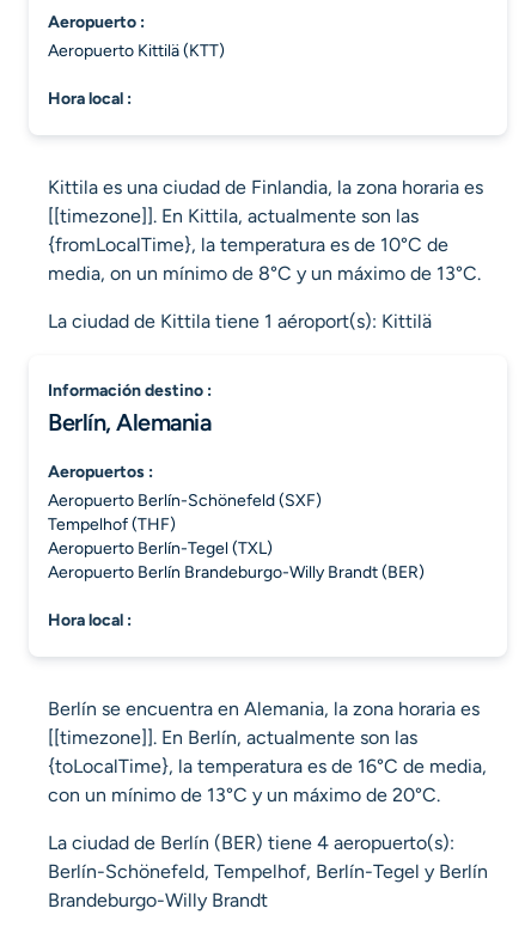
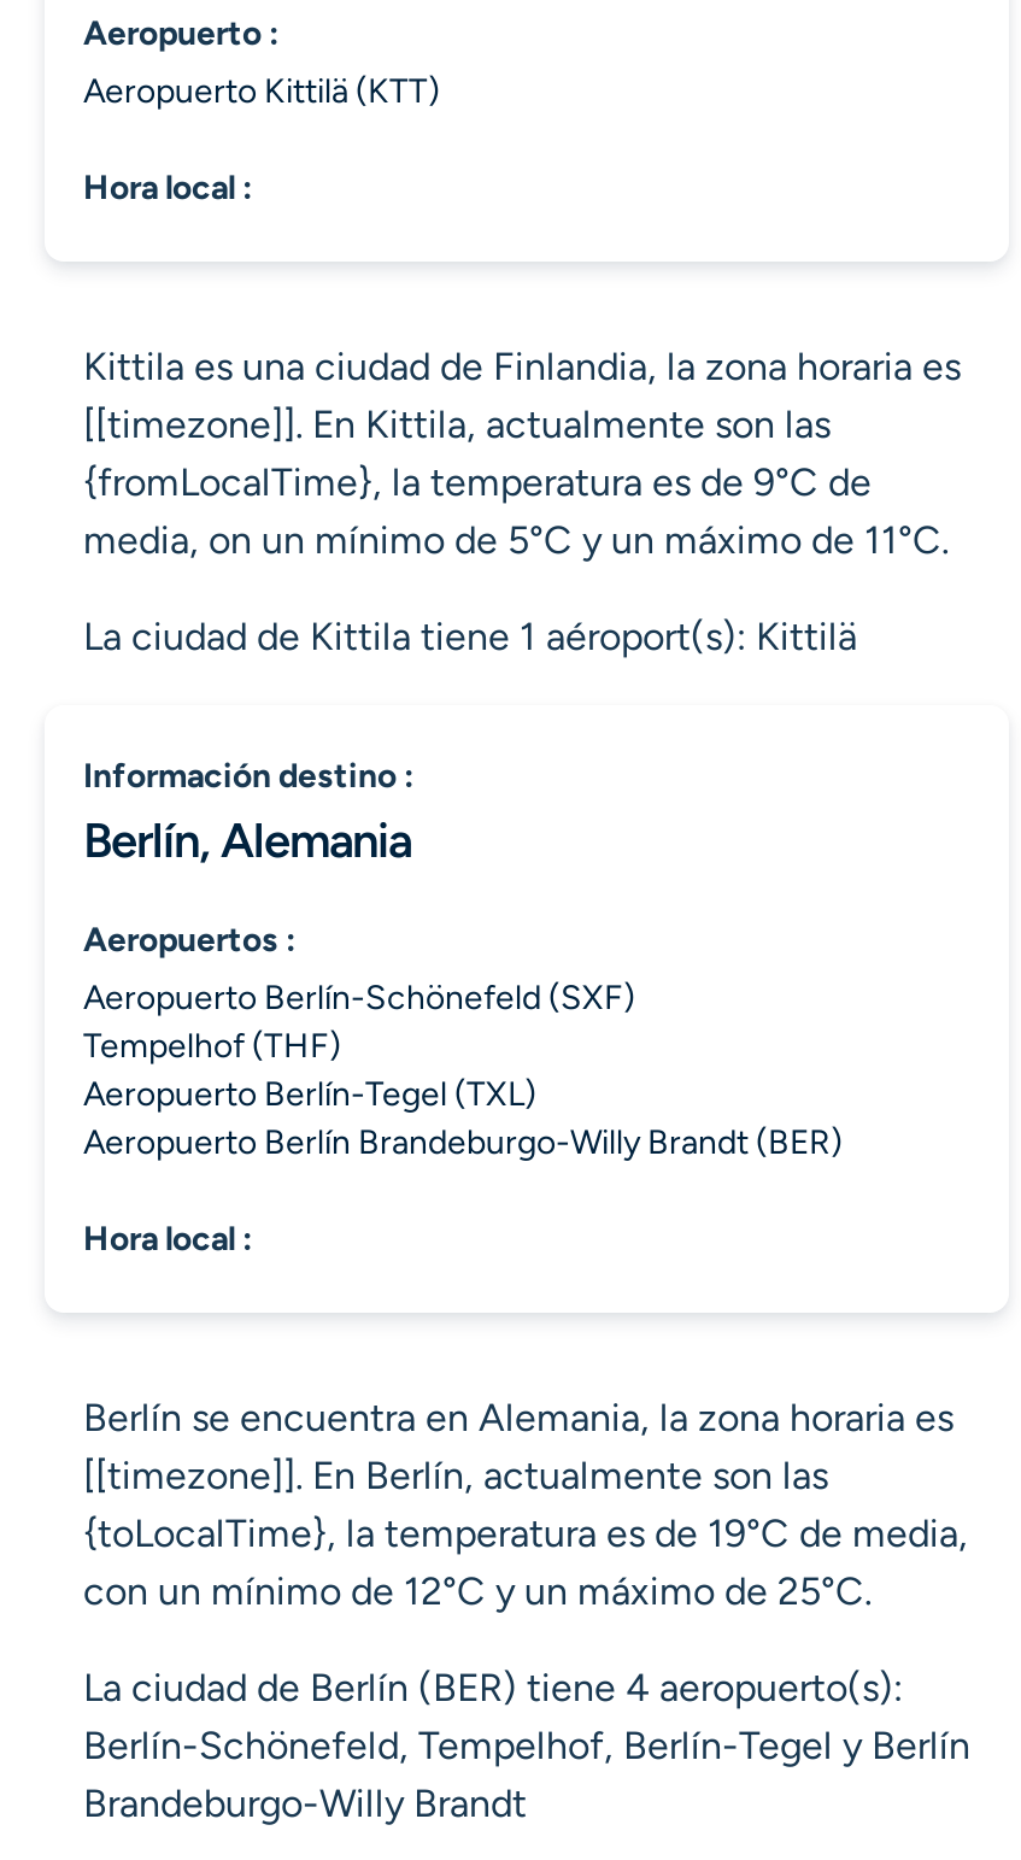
- {fromLocalTime}, la temperatura es de 10°C de
+ {fromLocalTime}, la temperatura es de 9°C de

- media, on un mínimo de 8°C y un máximo de 13°C.
+ media, on un mínimo de 5°C y un máximo de 11°C.

- {toLocalTime}, la temperatura es de 16°C de media,
+ {toLocalTime}, la temperatura es de 19°C de media,

- con un mínimo de 13°C y un máximo de 20°C.
+ con un mínimo de 12°C y un máximo de 25°C.
